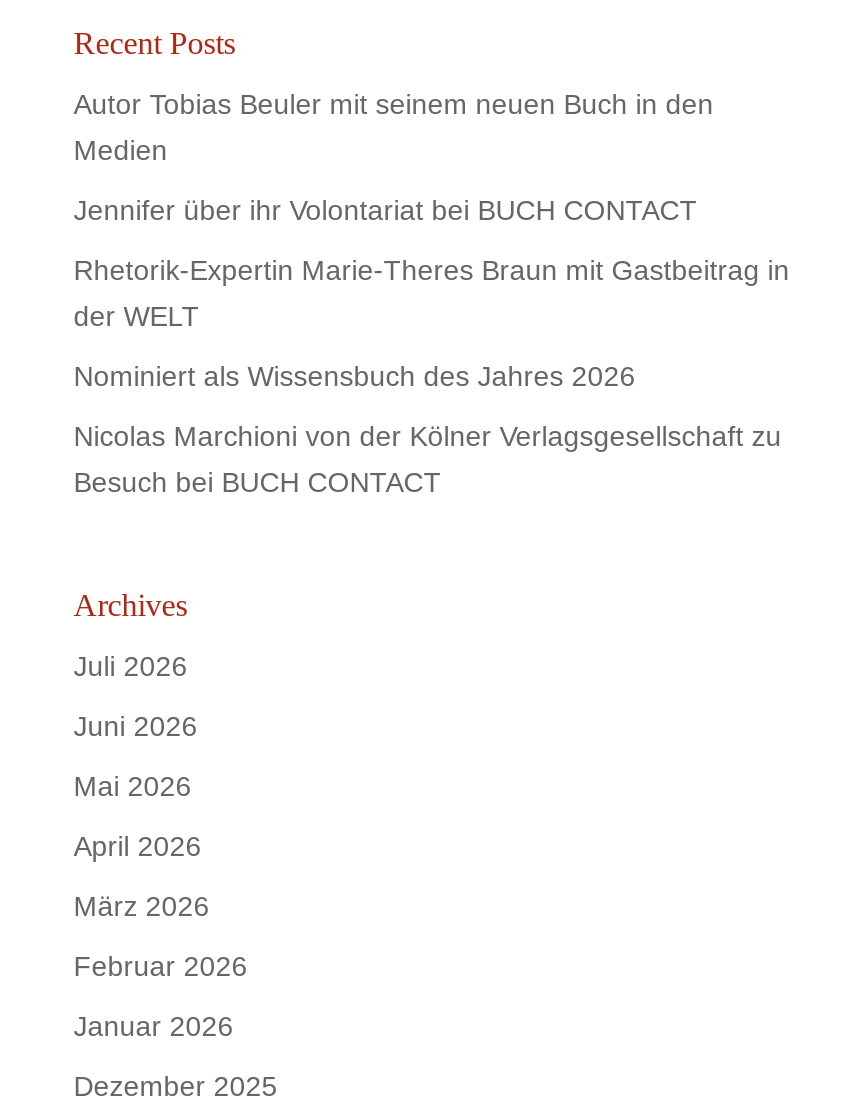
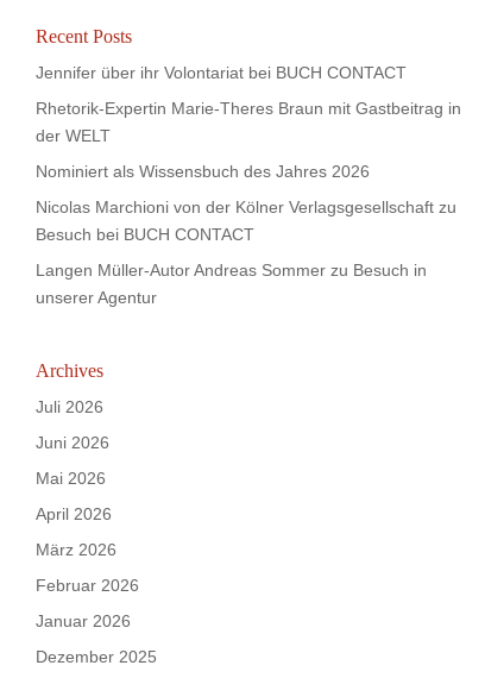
- Autor Tobias Beuler mit seinem neuen Buch in den
- Medien

moved up: Jennifer über ihr Volontariat bei BUCH CONTACT | Rhetorik-Expertin Marie-Theres Braun mit Gastbeitrag in | der WELT | Nominiert als Wissensbuch des Jahres 2026 | Nicolas Marchioni von der Kölner Verlagsgesellschaft zu | Besuch bei BUCH CONTACT

+ Langen Müller-Autor Andreas Sommer zu Besuch in
+ unserer Agentur
